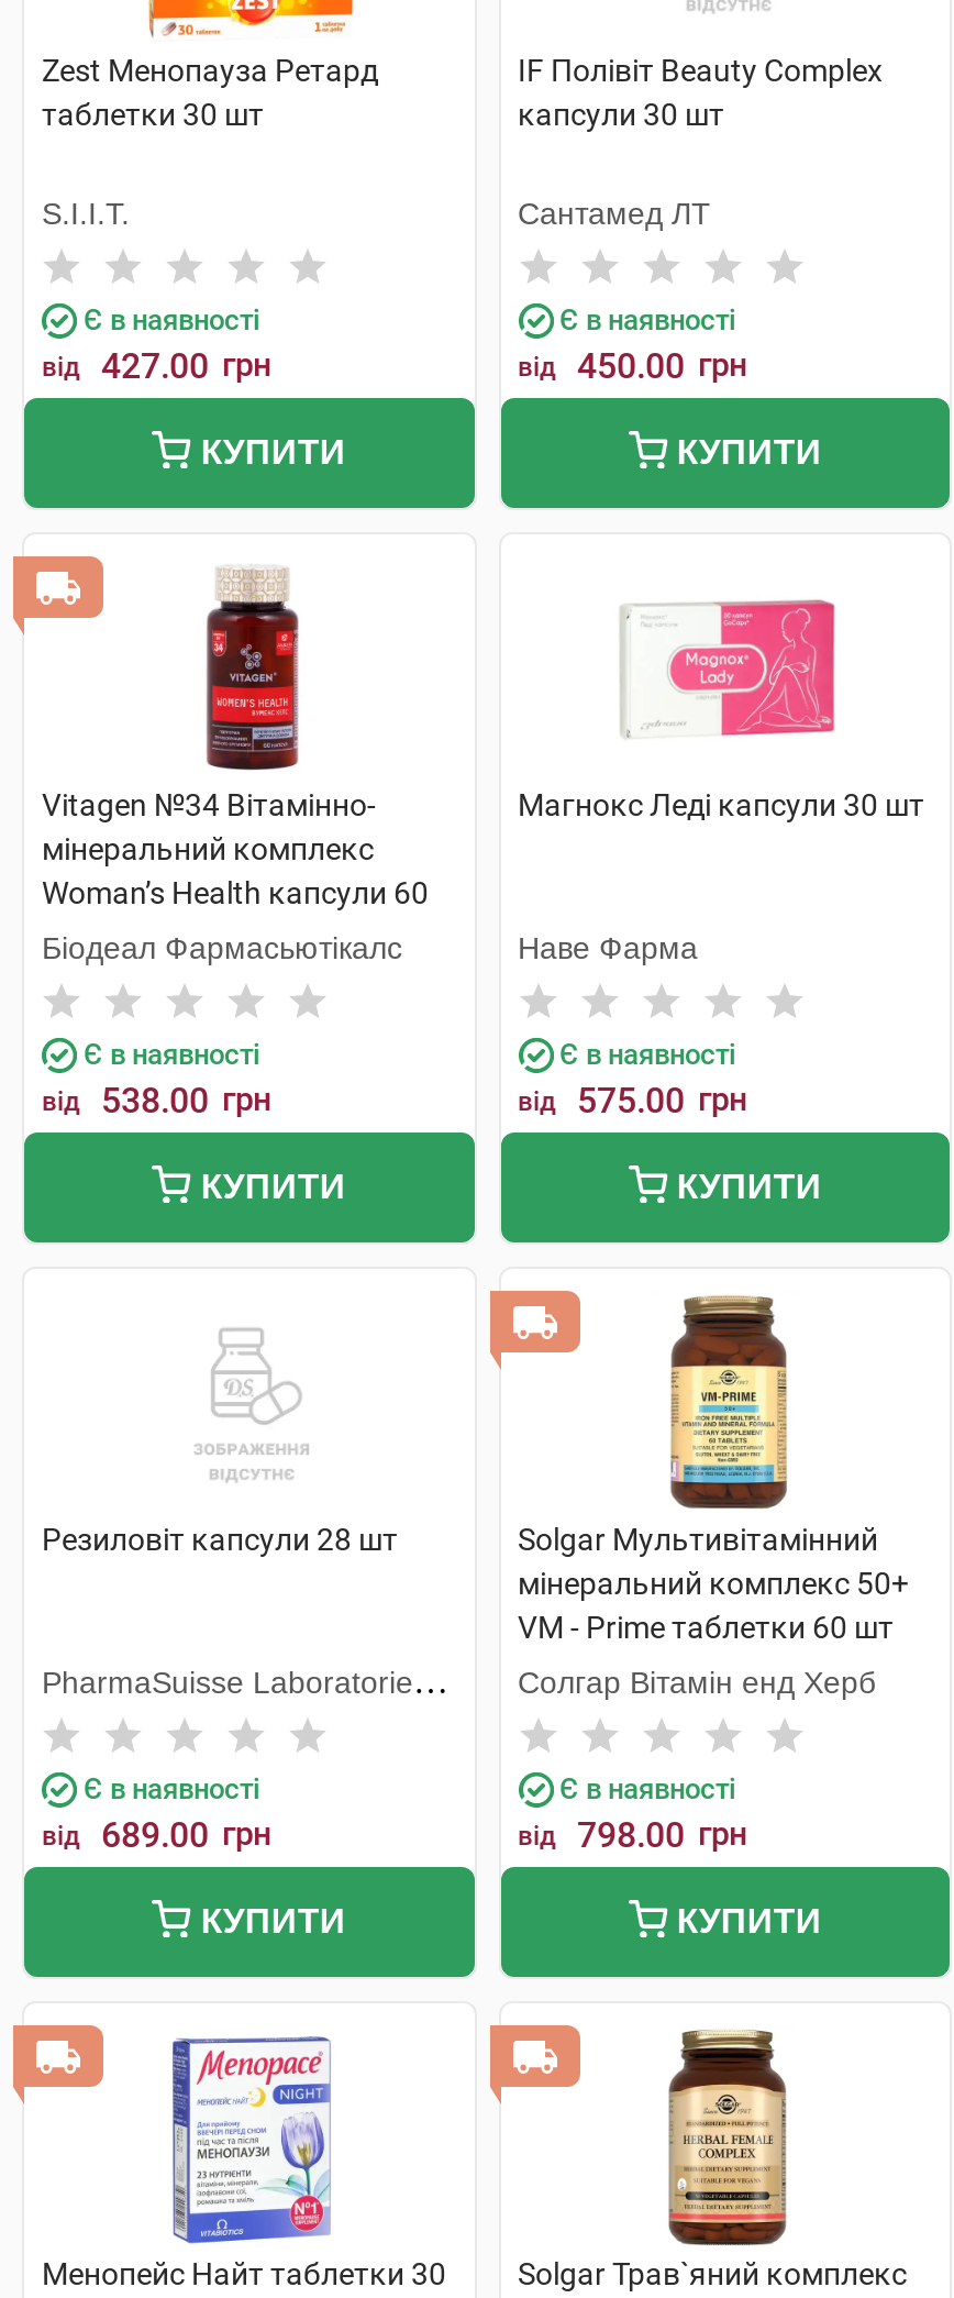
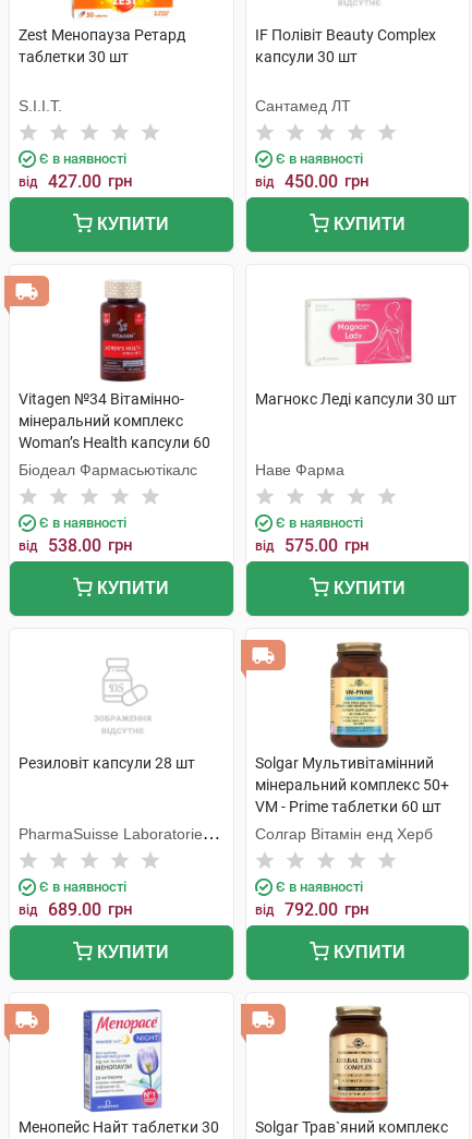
- від 798.00 грн
+ від 792.00 грн
